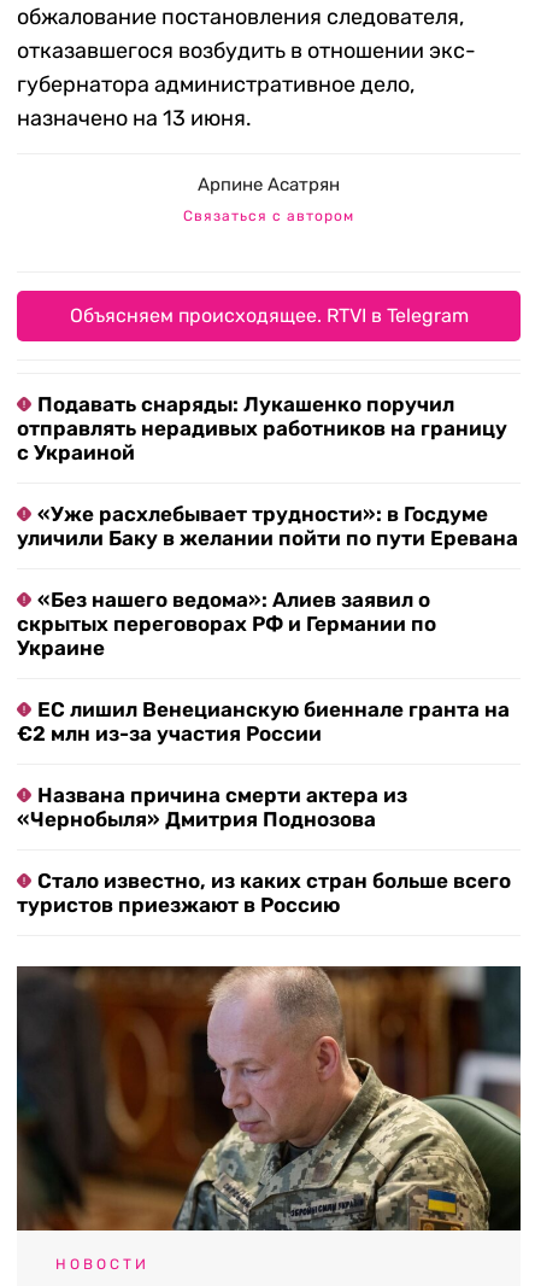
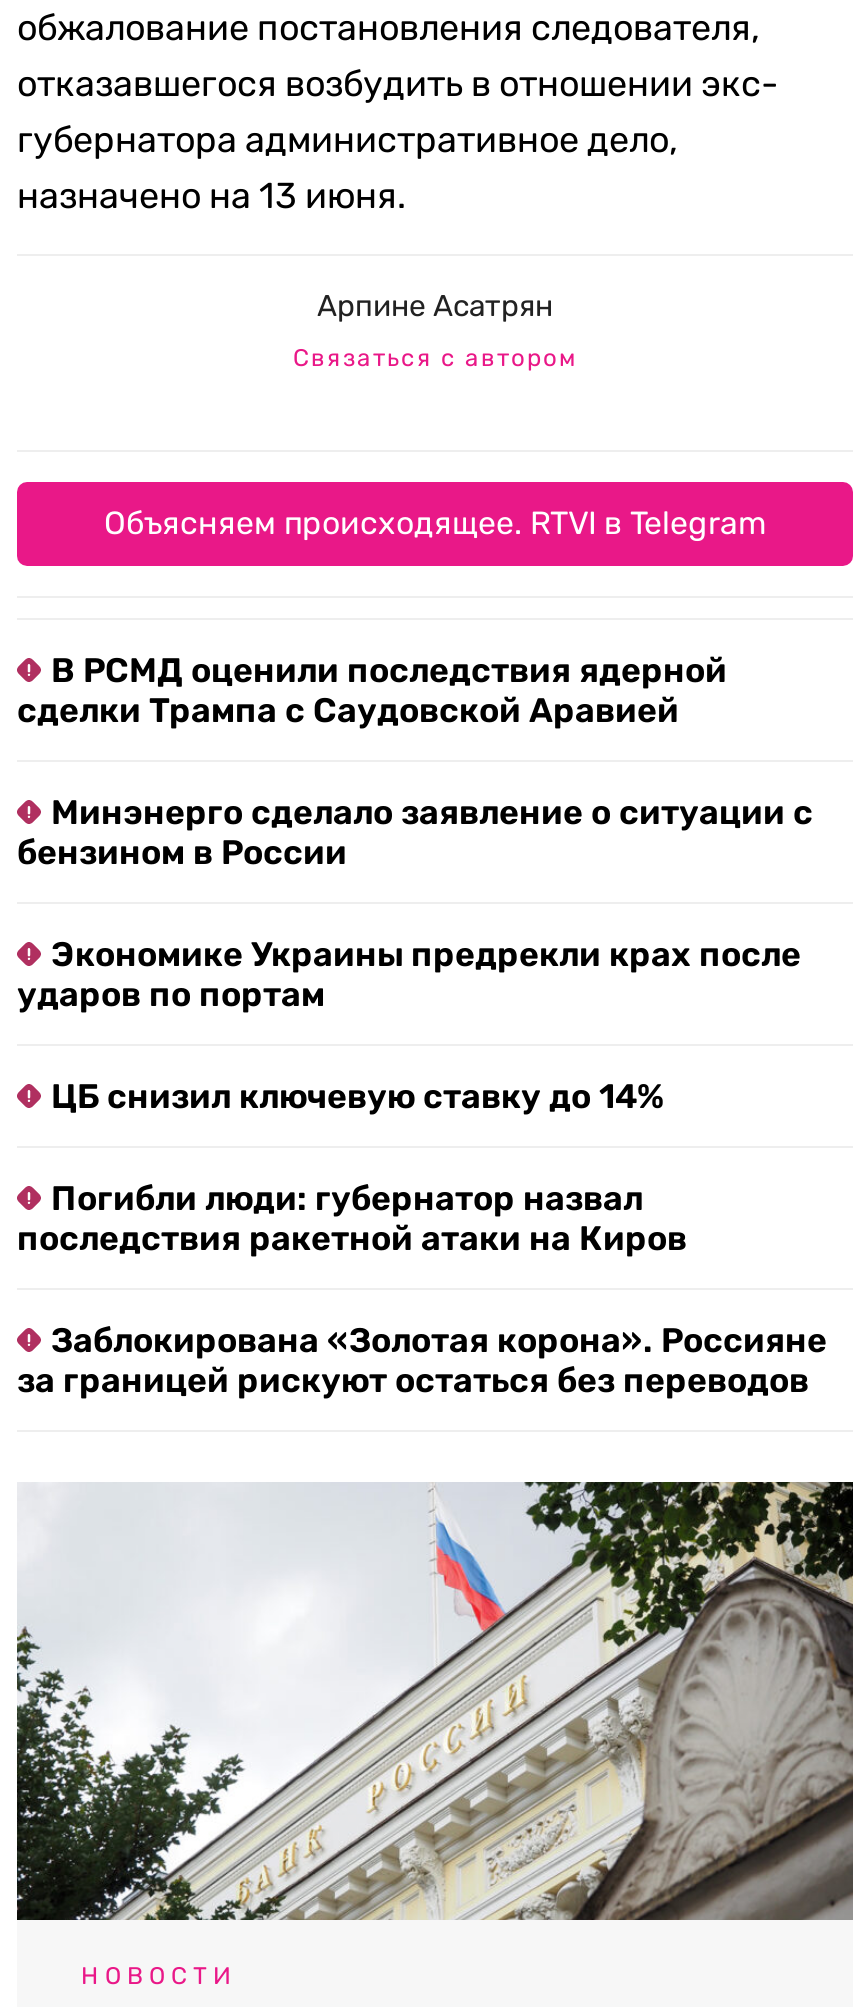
- Подавать снаряды: Лукашенко поручил
- отправлять нерадивых работников на границу
- с Украиной
+ В РСМД оценили последствия ядерной
+ сделки Трампа с Саудовской Аравией

- «Уже расхлебывает трудности»: в Госдуме
- уличили Баку в желании пойти по пути Еревана
+ Минэнерго сделало заявление о ситуации с
+ бензином в России

- «Без нашего ведома»: Алиев заявил о
- скрытых переговорах РФ и Германии по
- Украине
+ Экономике Украины предрекли крах после
+ ударов по портам

- ЕС лишил Венецианскую биеннале гранта на
- €2 млн из-за участия России
+ ЦБ снизил ключевую ставку до 14%

- Названа причина смерти актера из
- «Чернобыля» Дмитрия Поднозова
+ Погибли люди: губернатор назвал
+ последствия ракетной атаки на Киров

- Стало известно, из каких стран больше всего
- туристов приезжают в Россию
+ Заблокирована «Золотая корона». Россияне
+ за границей рискуют остаться без переводов

- [image]
+ [image]
